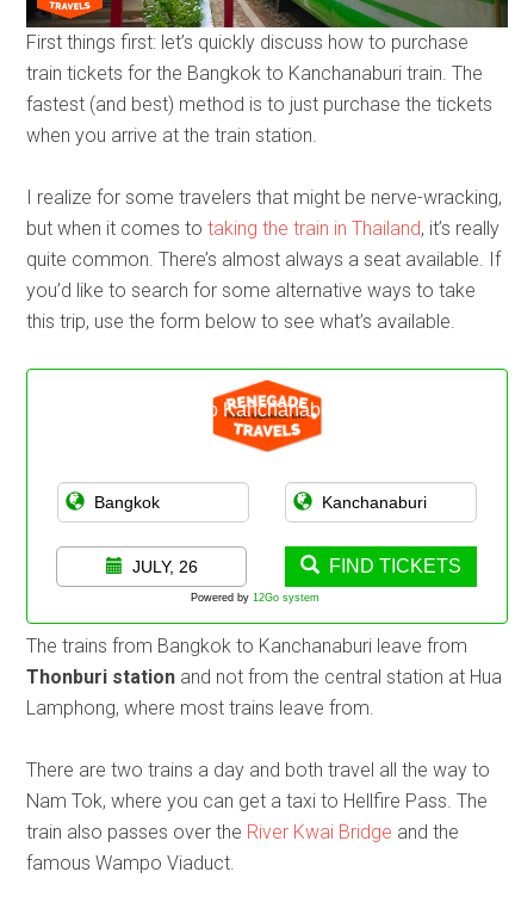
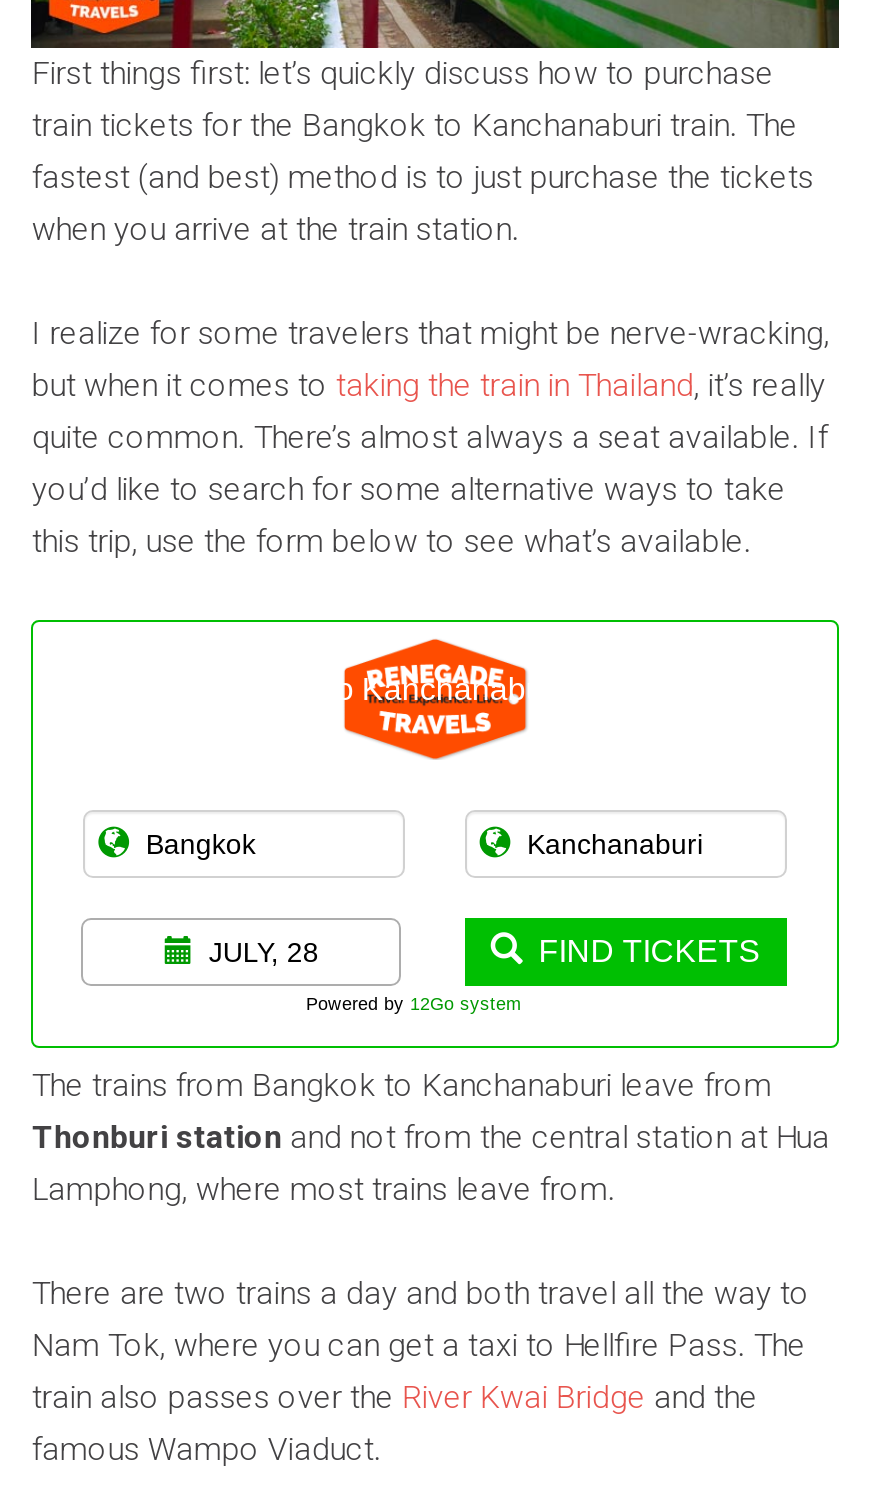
- JULY, 26
+ JULY, 28
